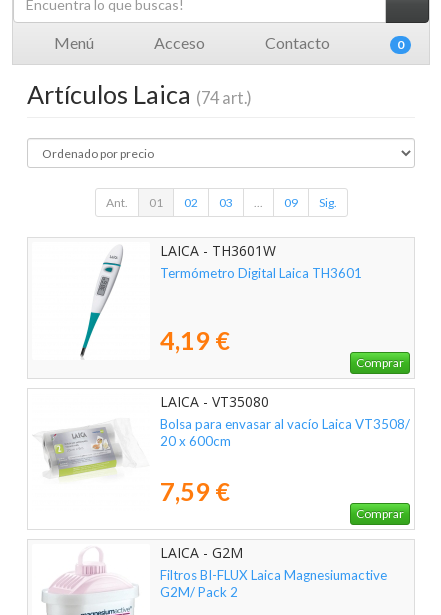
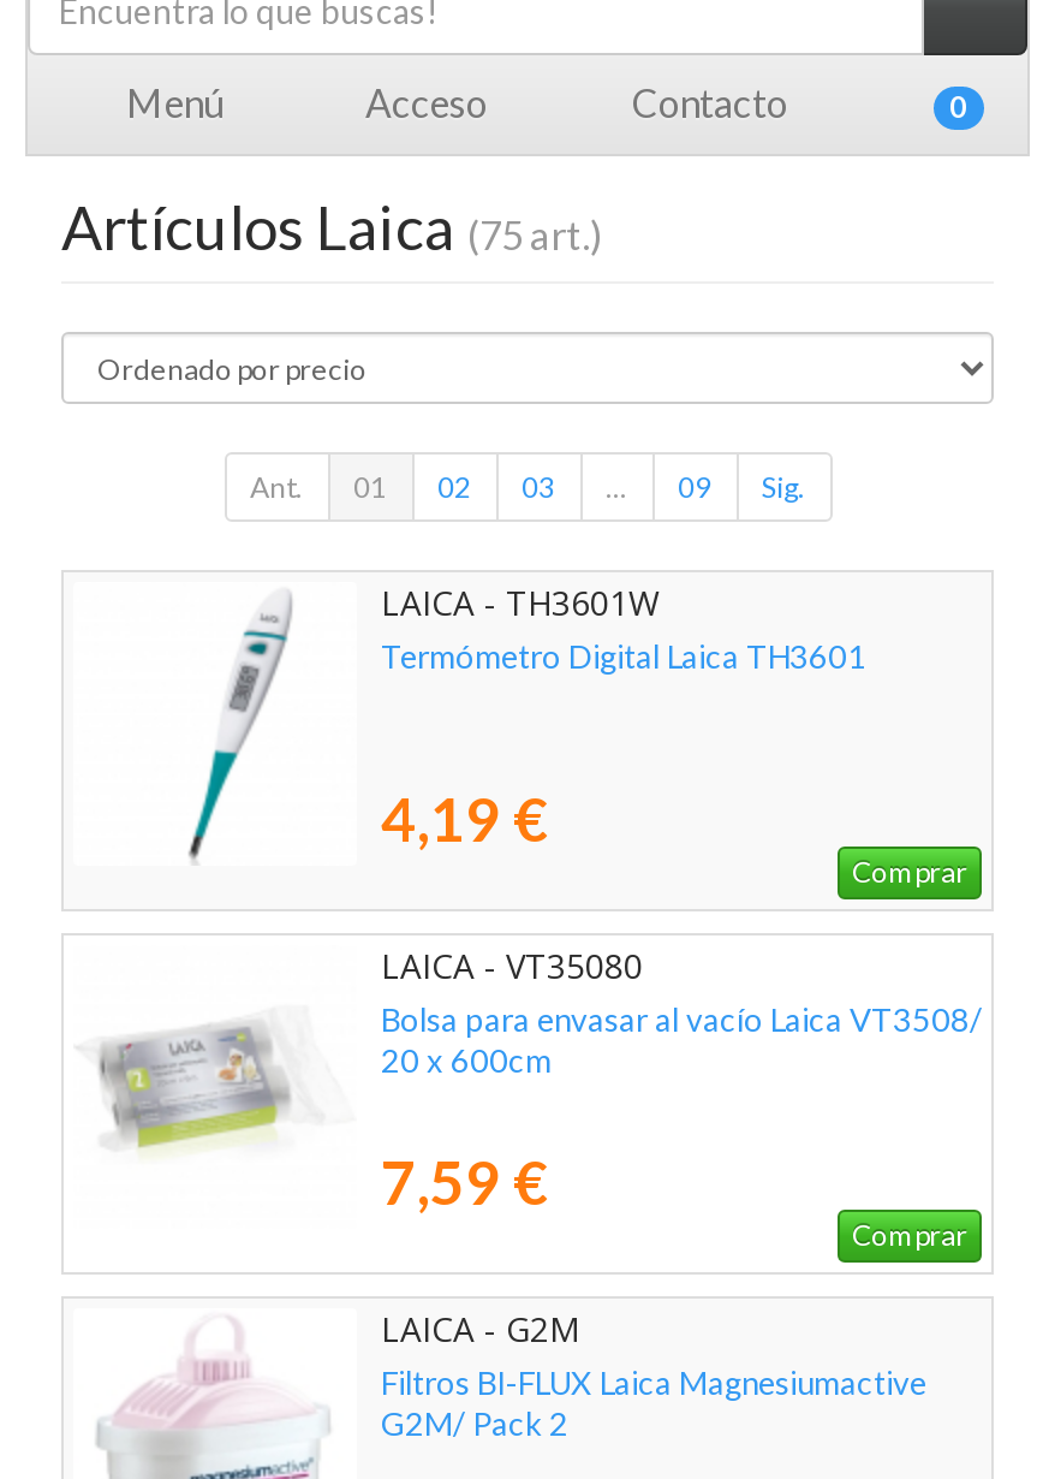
- Artículos Laica (74 art.)
+ Artículos Laica (75 art.)
